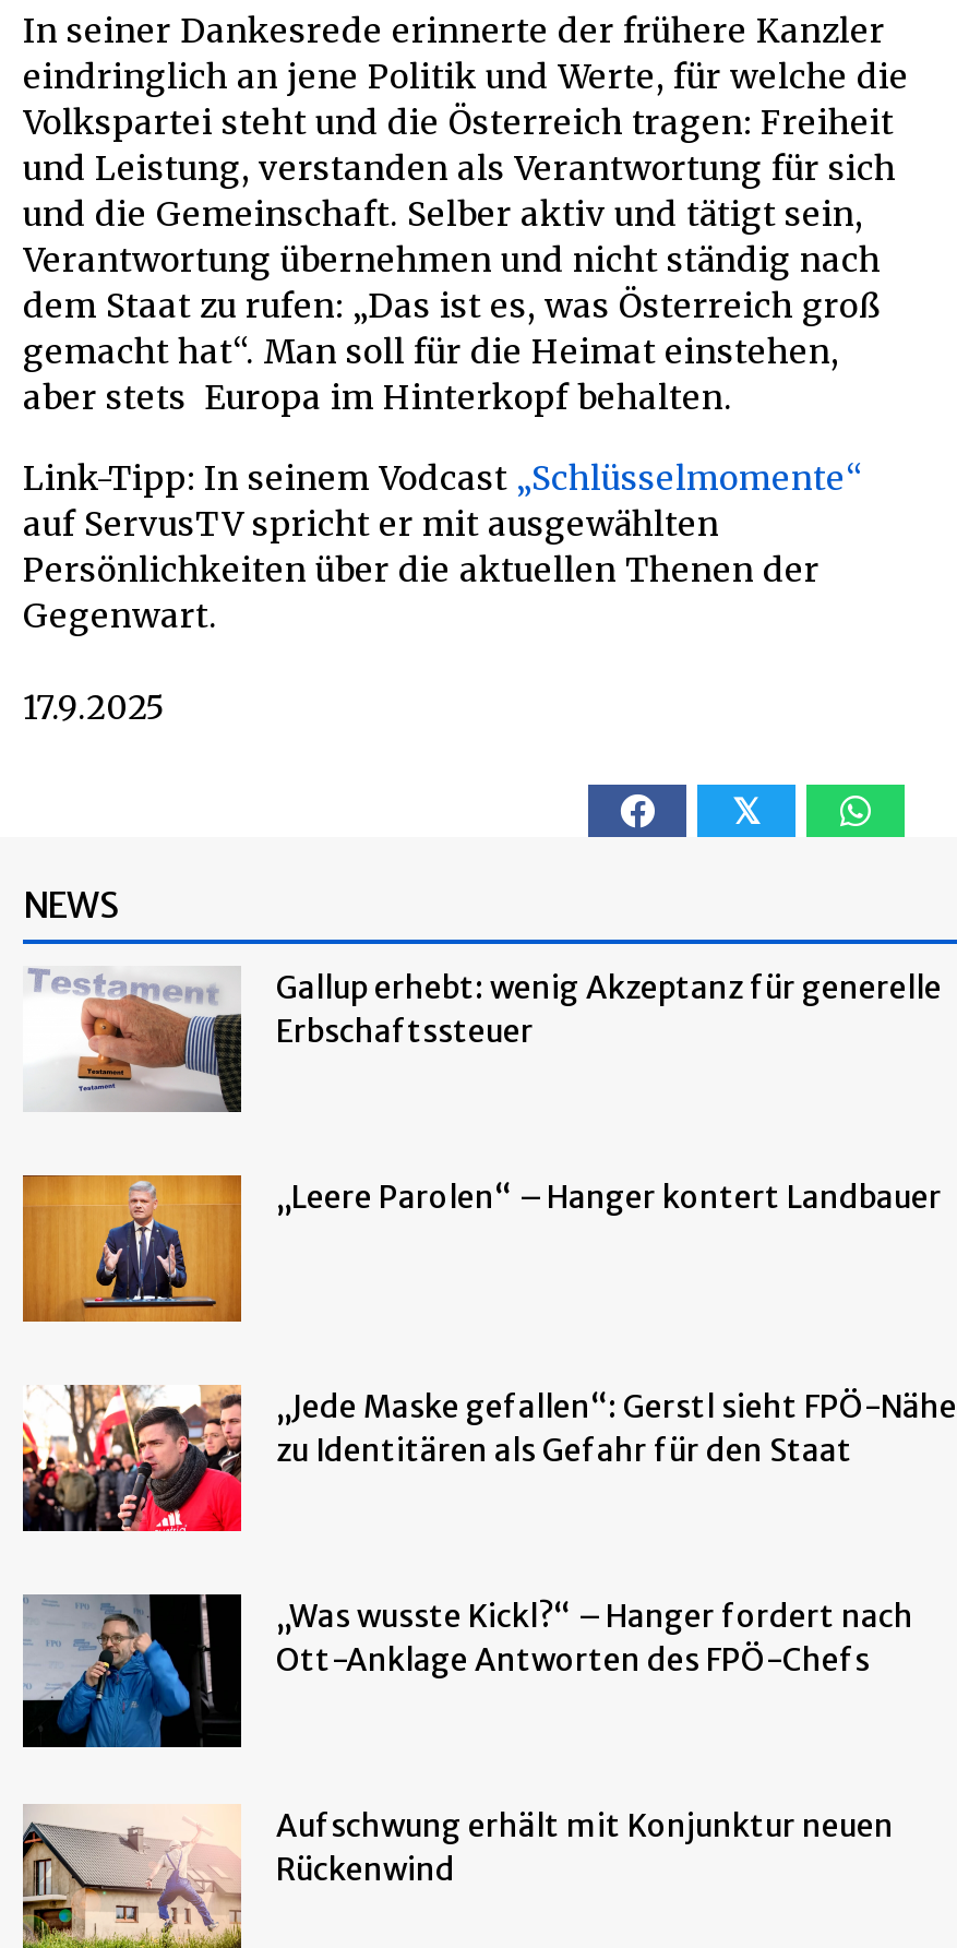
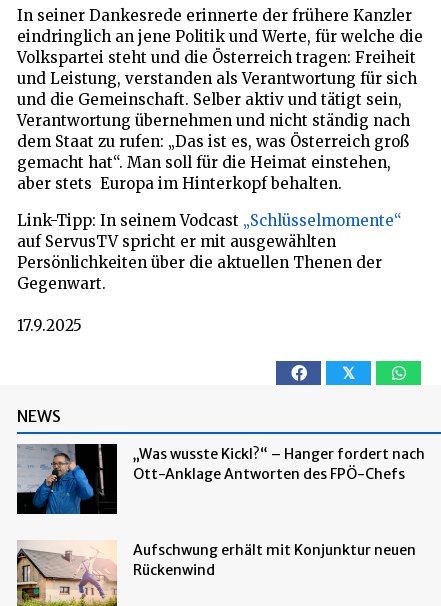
- [image]
- Gallup erhebt: wenig Akzeptanz für generelle
- Erbschaftssteuer

- [image]
- „Leere Parolen“ – Hanger kontert Landbauer

- [image]
- „Jede Maske gefallen“: Gerstl sieht FPÖ-Nähe
- zu Identitären als Gefahr für den Staat
